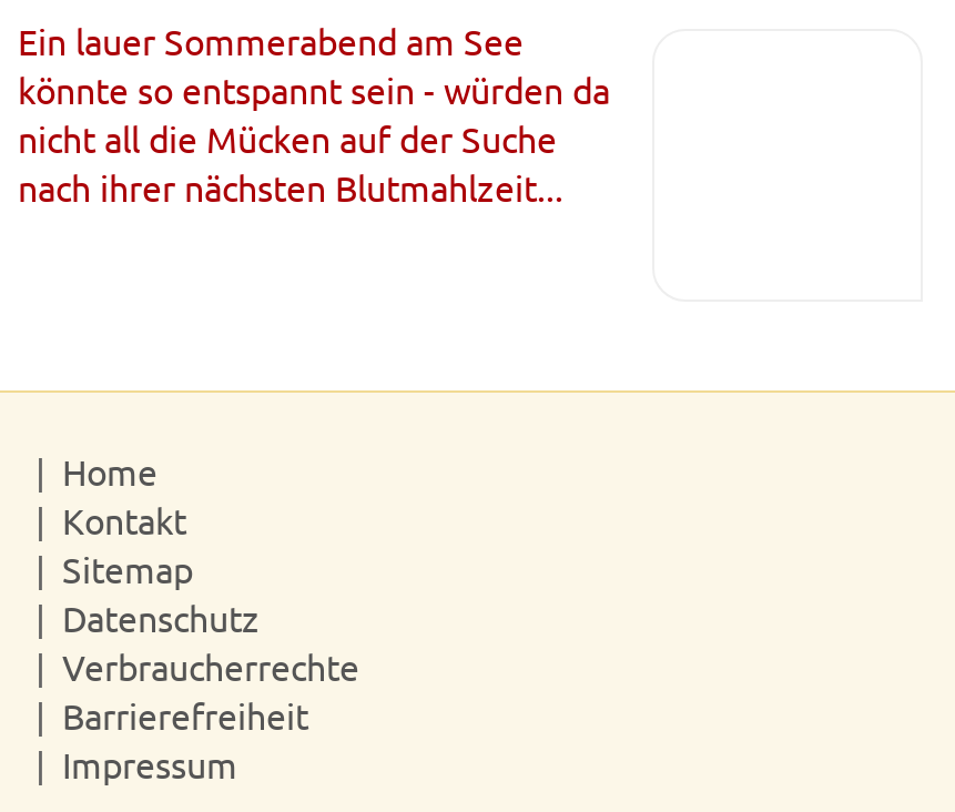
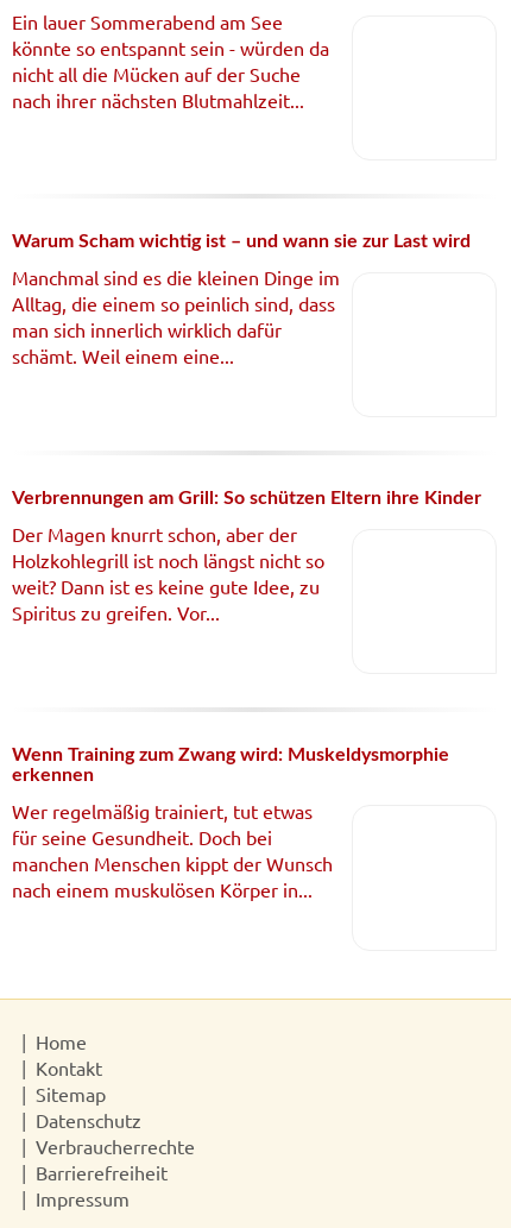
+ Warum Scham wichtig ist – und wann sie zur Last wird
+ Manchmal sind es die kleinen Dinge im
+ Alltag, die einem so peinlich sind, dass
+ man sich innerlich wirklich dafür
+ schämt. Weil einem eine...

+ Verbrennungen am Grill: So schützen Eltern ihre Kinder
+ Der Magen knurrt schon, aber der
+ Holzkohlegrill ist noch längst nicht so
+ weit? Dann ist es keine gute Idee, zu
+ Spiritus zu greifen. Vor...

+ Wenn Training zum Zwang wird: Muskeldysmorphie
+ erkennen
+ Wer regelmäßig trainiert, tut etwas
+ für seine Gesundheit. Doch bei
+ manchen Menschen kippt der Wunsch
+ nach einem muskulösen Körper in...
